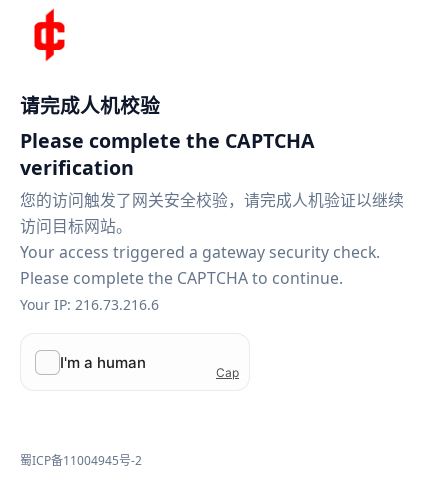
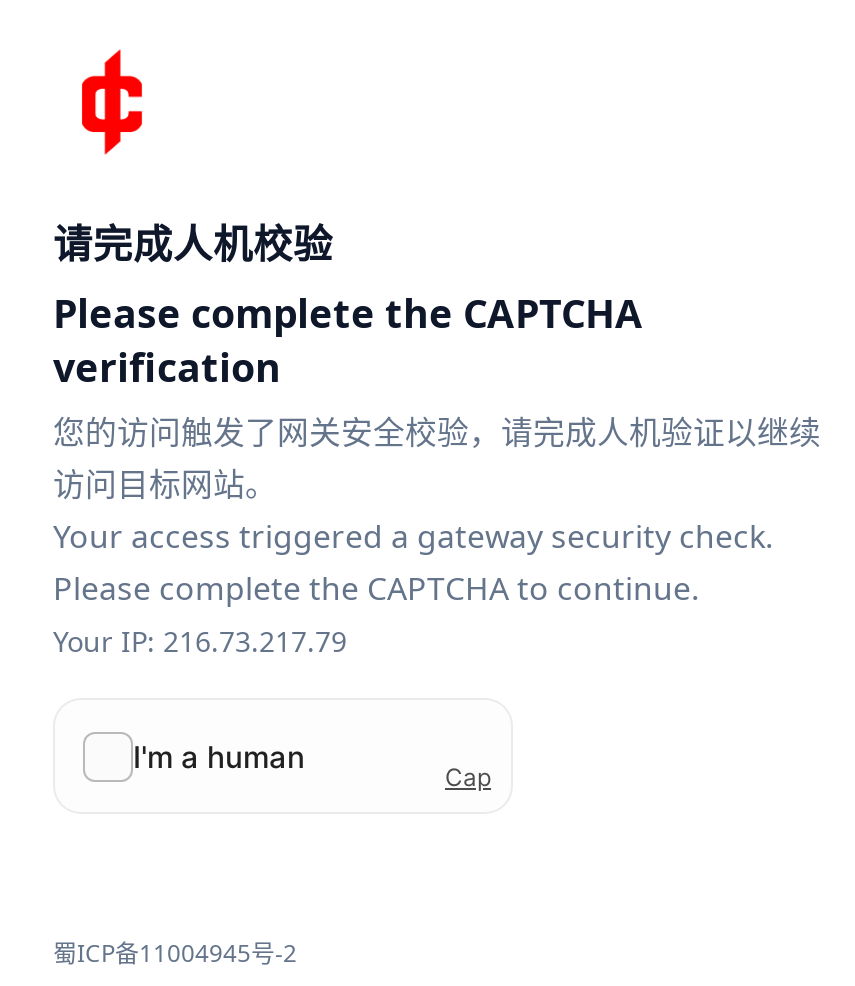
- Your IP: 216.73.216.6
+ Your IP: 216.73.217.79
